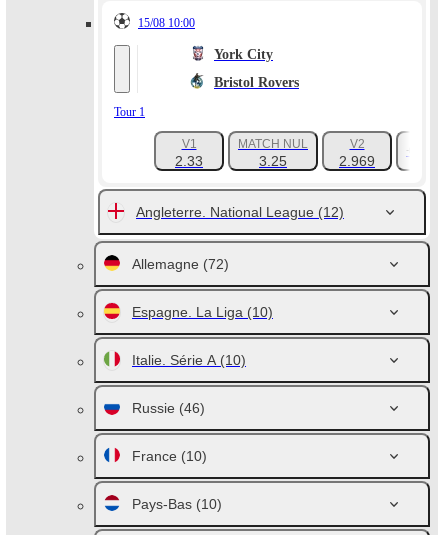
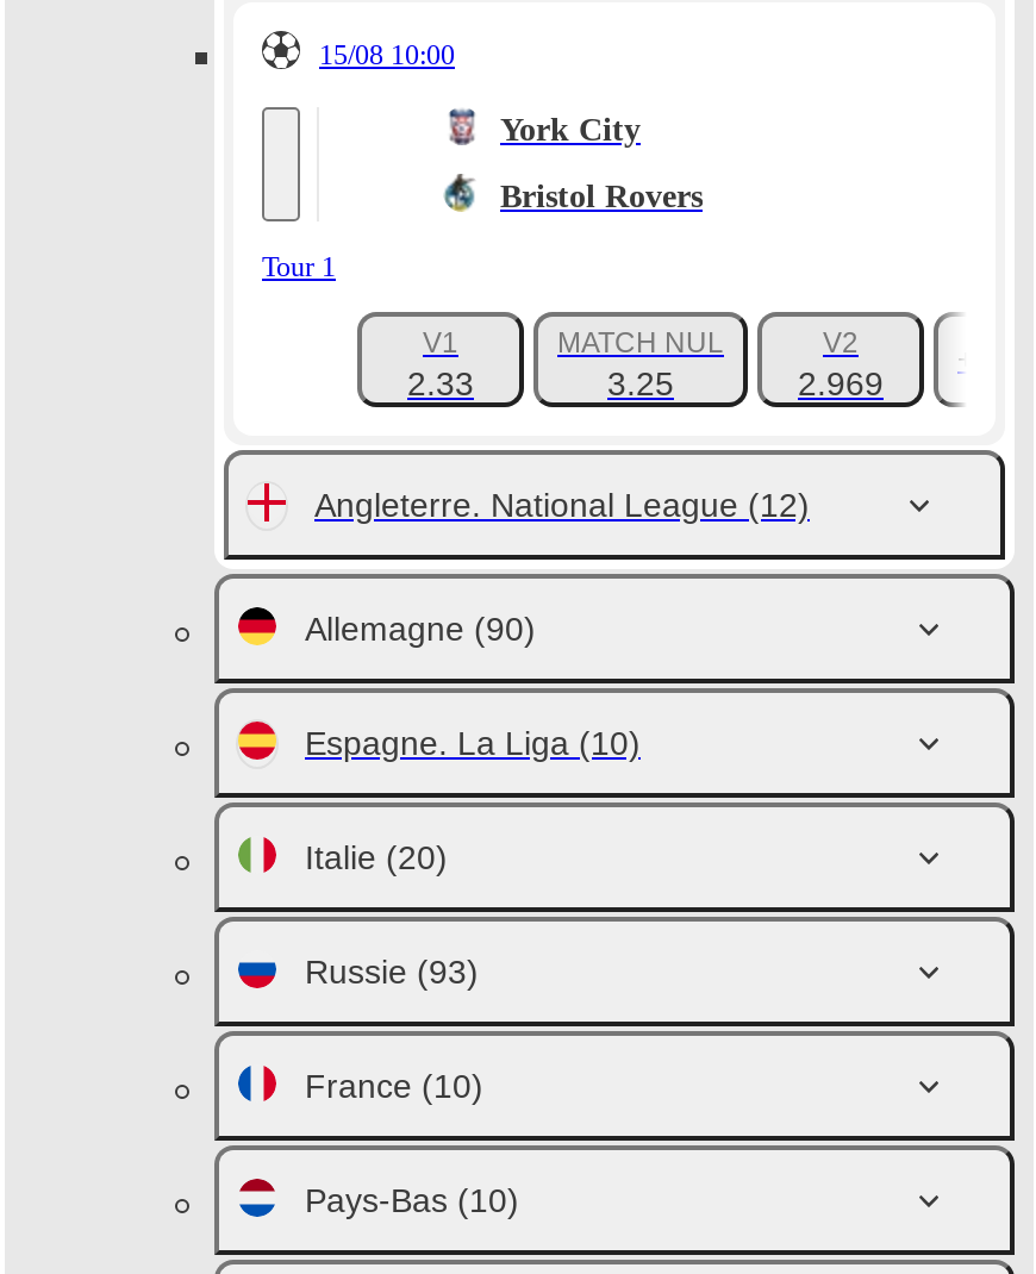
- Allemagne (72)
+ Allemagne (90)

- Italie. Série A (10)
+ Italie (20)

- Russie (46)
+ Russie (93)
